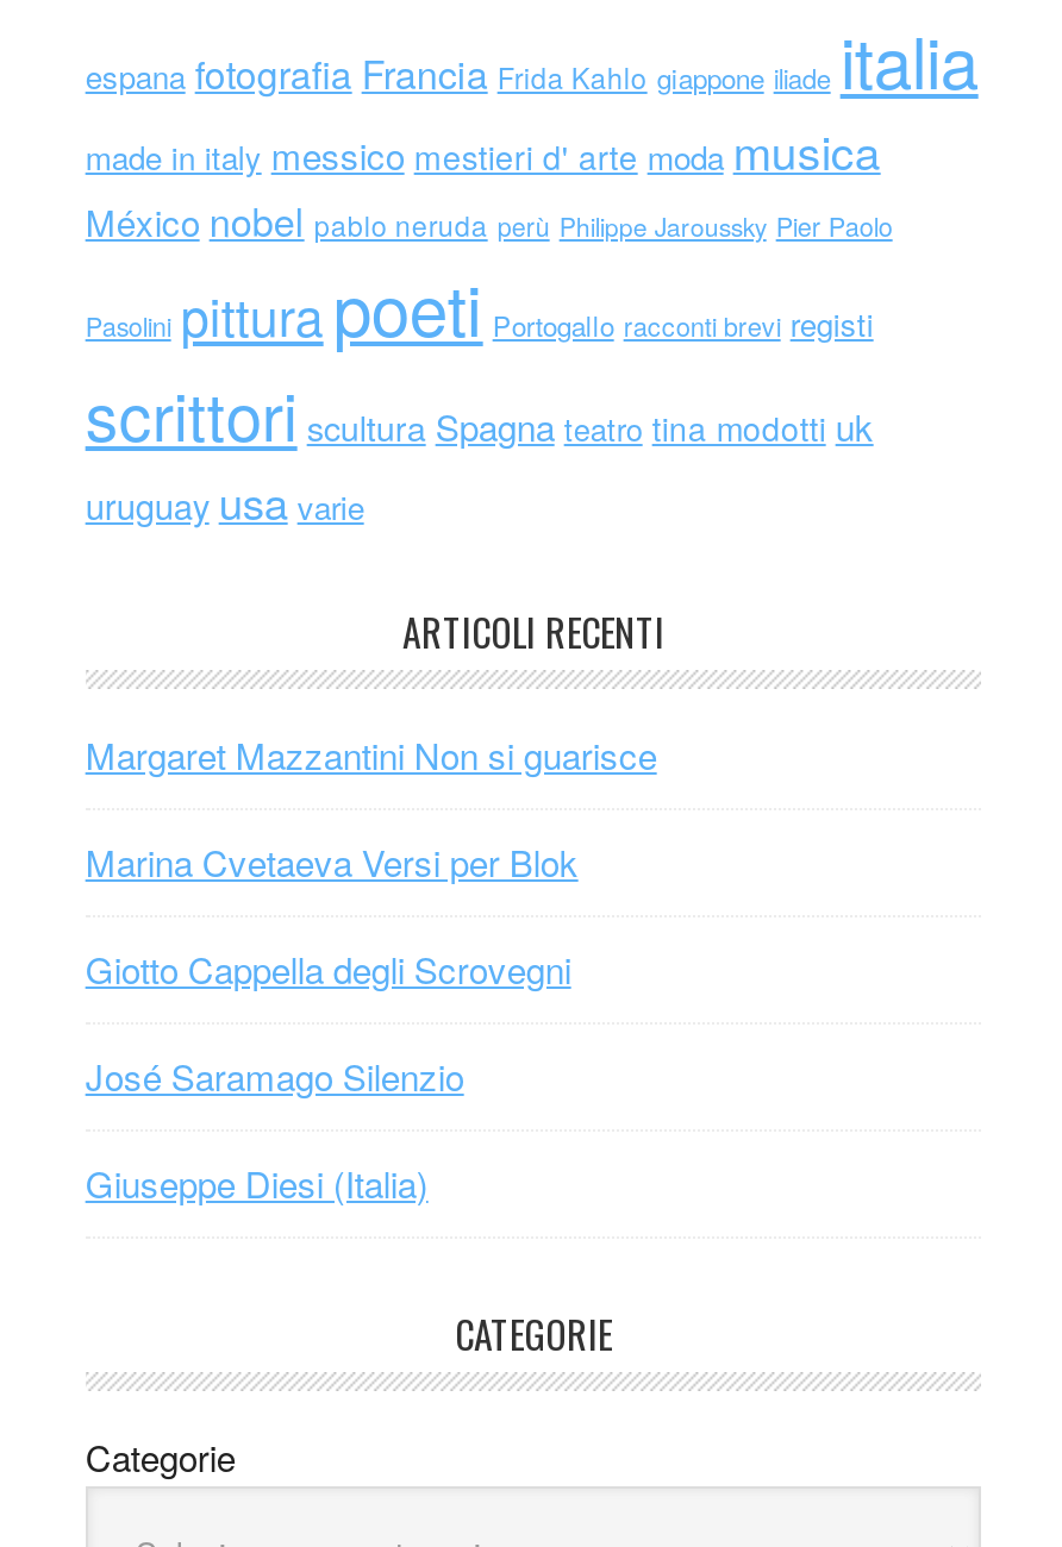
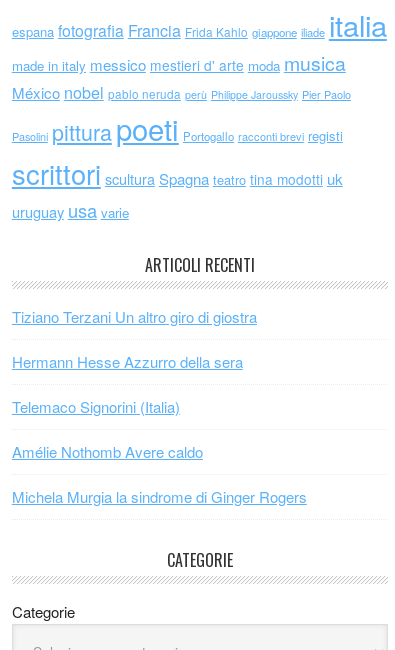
- Margaret Mazzantini Non si guarisce
+ Tiziano Terzani Un altro giro di giostra

- Marina Cvetaeva Versi per Blok
+ Hermann Hesse Azzurro della sera

- Giotto Cappella degli Scrovegni
+ Telemaco Signorini (Italia)

- José Saramago Silenzio
+ Amélie Nothomb Avere caldo

- Giuseppe Diesi (Italia)
+ Michela Murgia la sindrome di Ginger Rogers
